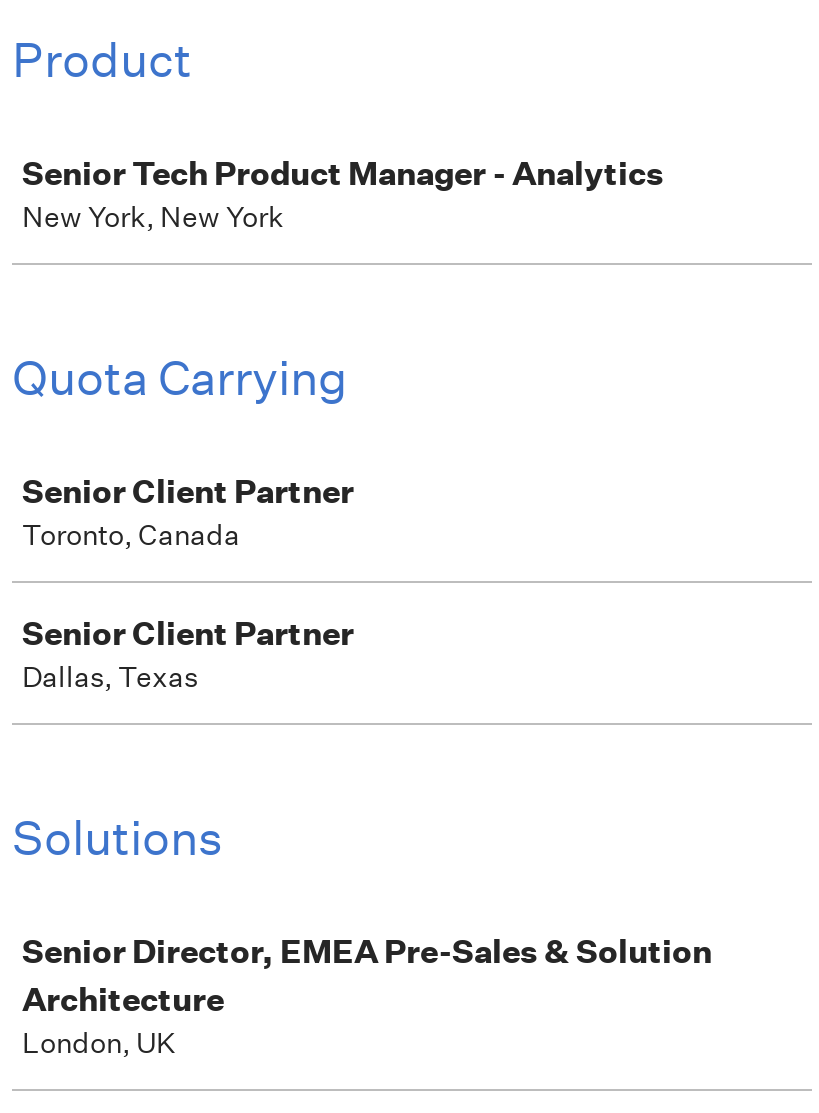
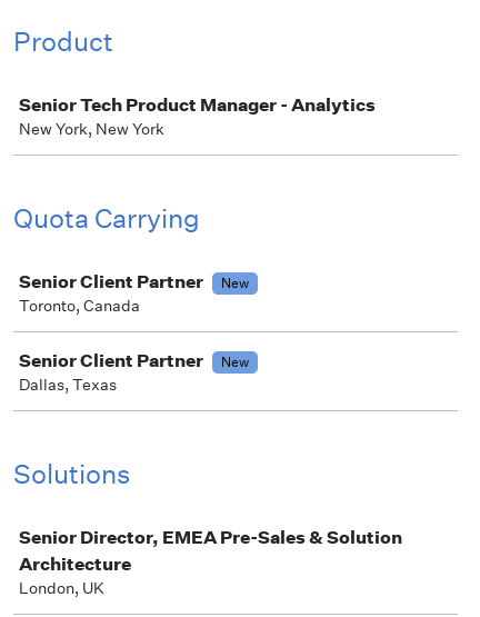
+ New

+ New
